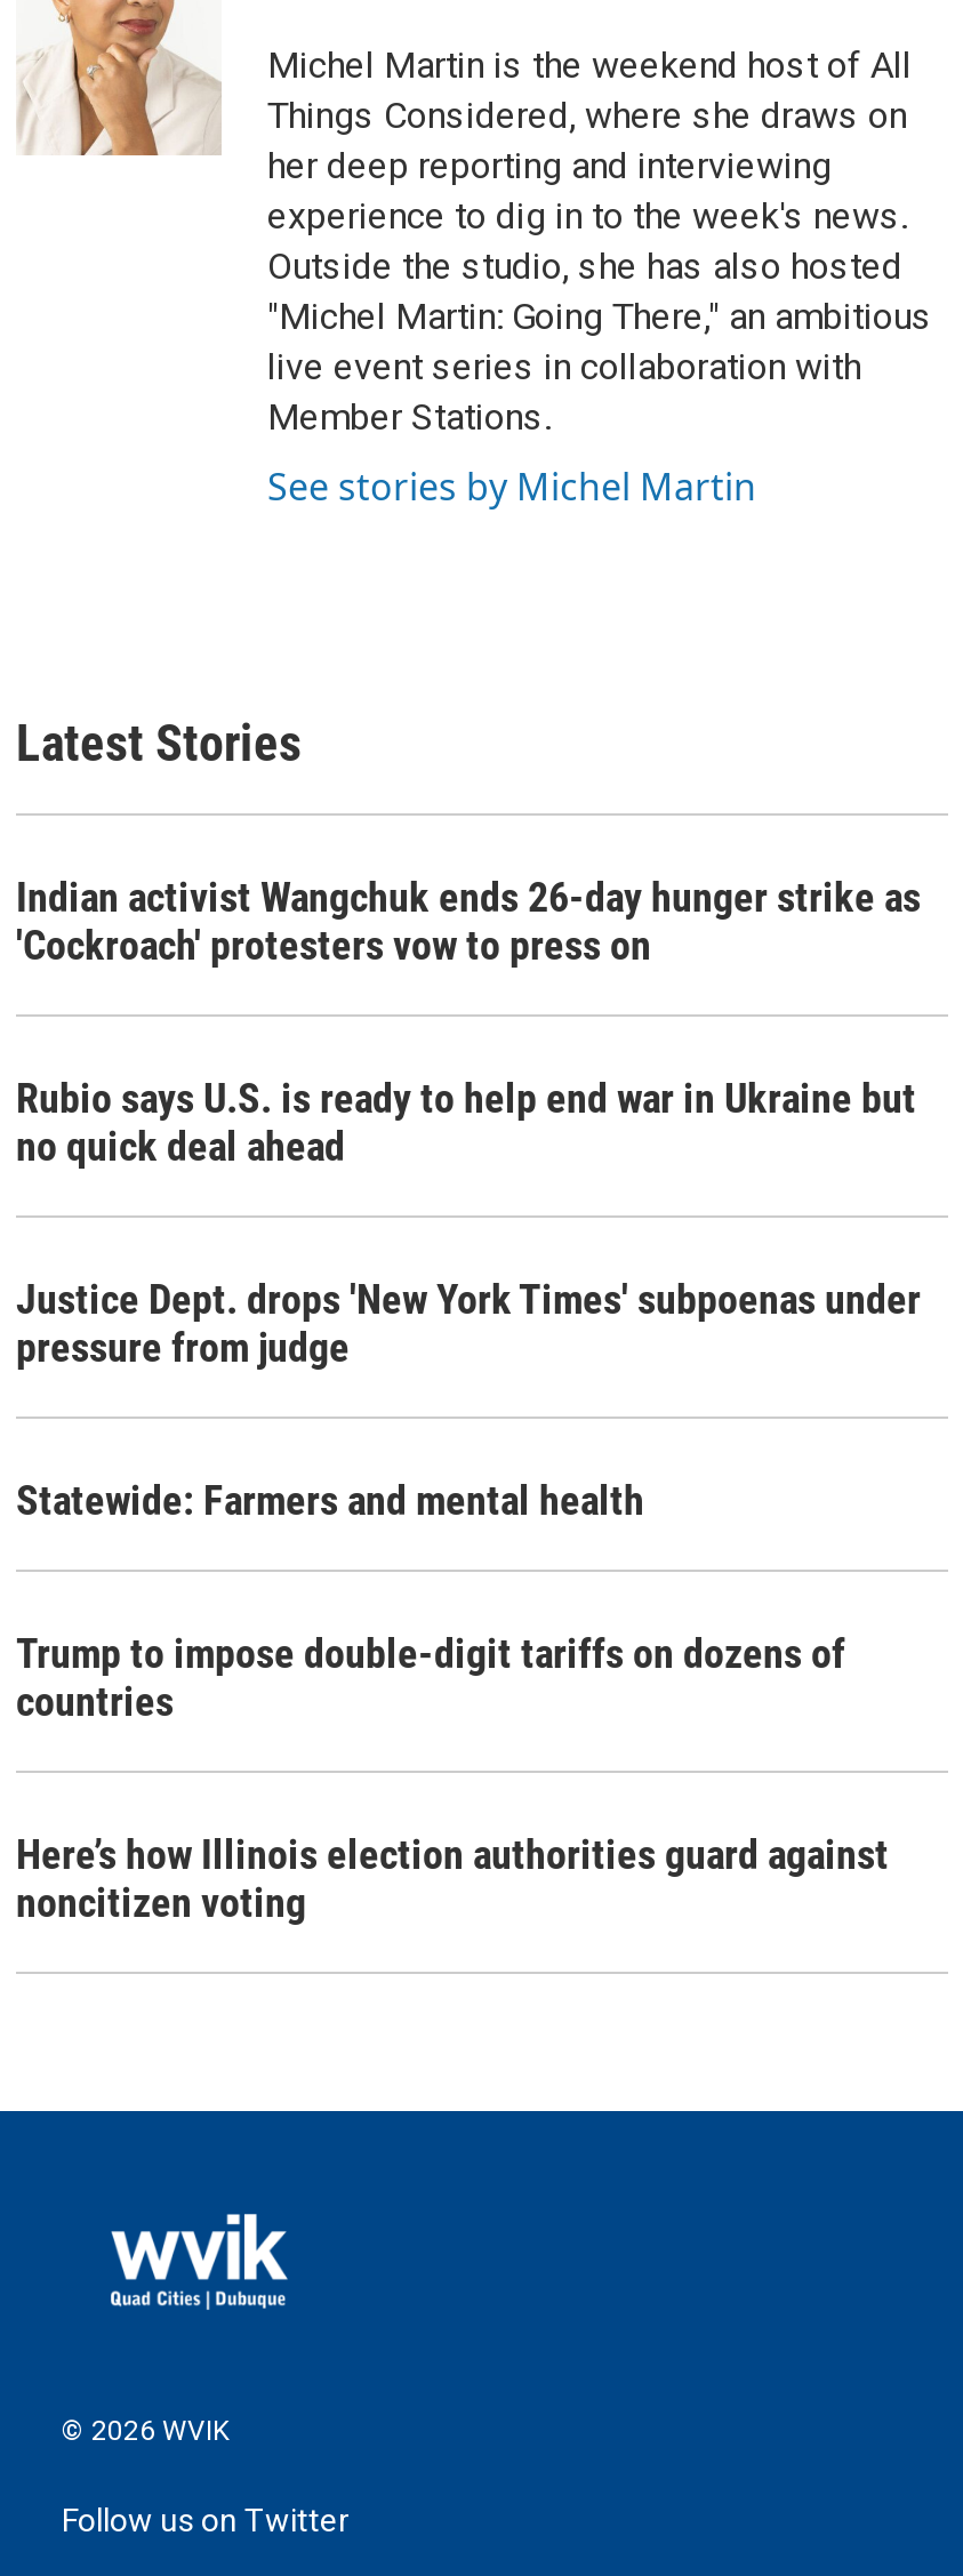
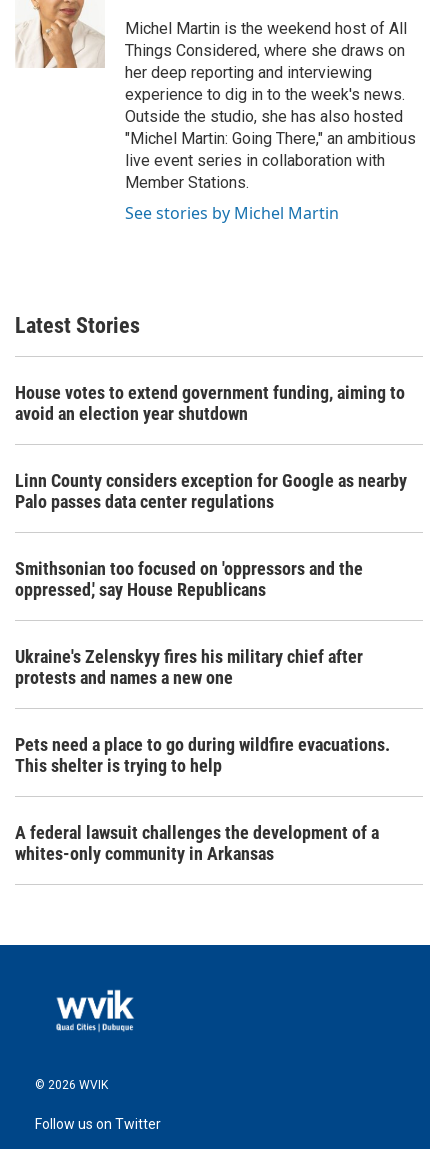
- Indian activist Wangchuk ends 26-day hunger strike as
- 'Cockroach' protesters vow to press on
+ House votes to extend government funding, aiming to
+ avoid an election year shutdown

- Rubio says U.S. is ready to help end war in Ukraine but
- no quick deal ahead
+ Linn County considers exception for Google as nearby
+ Palo passes data center regulations

- Justice Dept. drops 'New York Times' subpoenas under
- pressure from judge
+ Smithsonian too focused on 'oppressors and the
+ oppressed,' say House Republicans

- Statewide: Farmers and mental health
+ Ukraine's Zelenskyy fires his military chief after
+ protests and names a new one

- Trump to impose double-digit tariffs on dozens of
- countries
+ Pets need a place to go during wildfire evacuations.
+ This shelter is trying to help

- Here’s how Illinois election authorities guard against
- noncitizen voting
+ A federal lawsuit challenges the development of a
+ whites-only community in Arkansas
